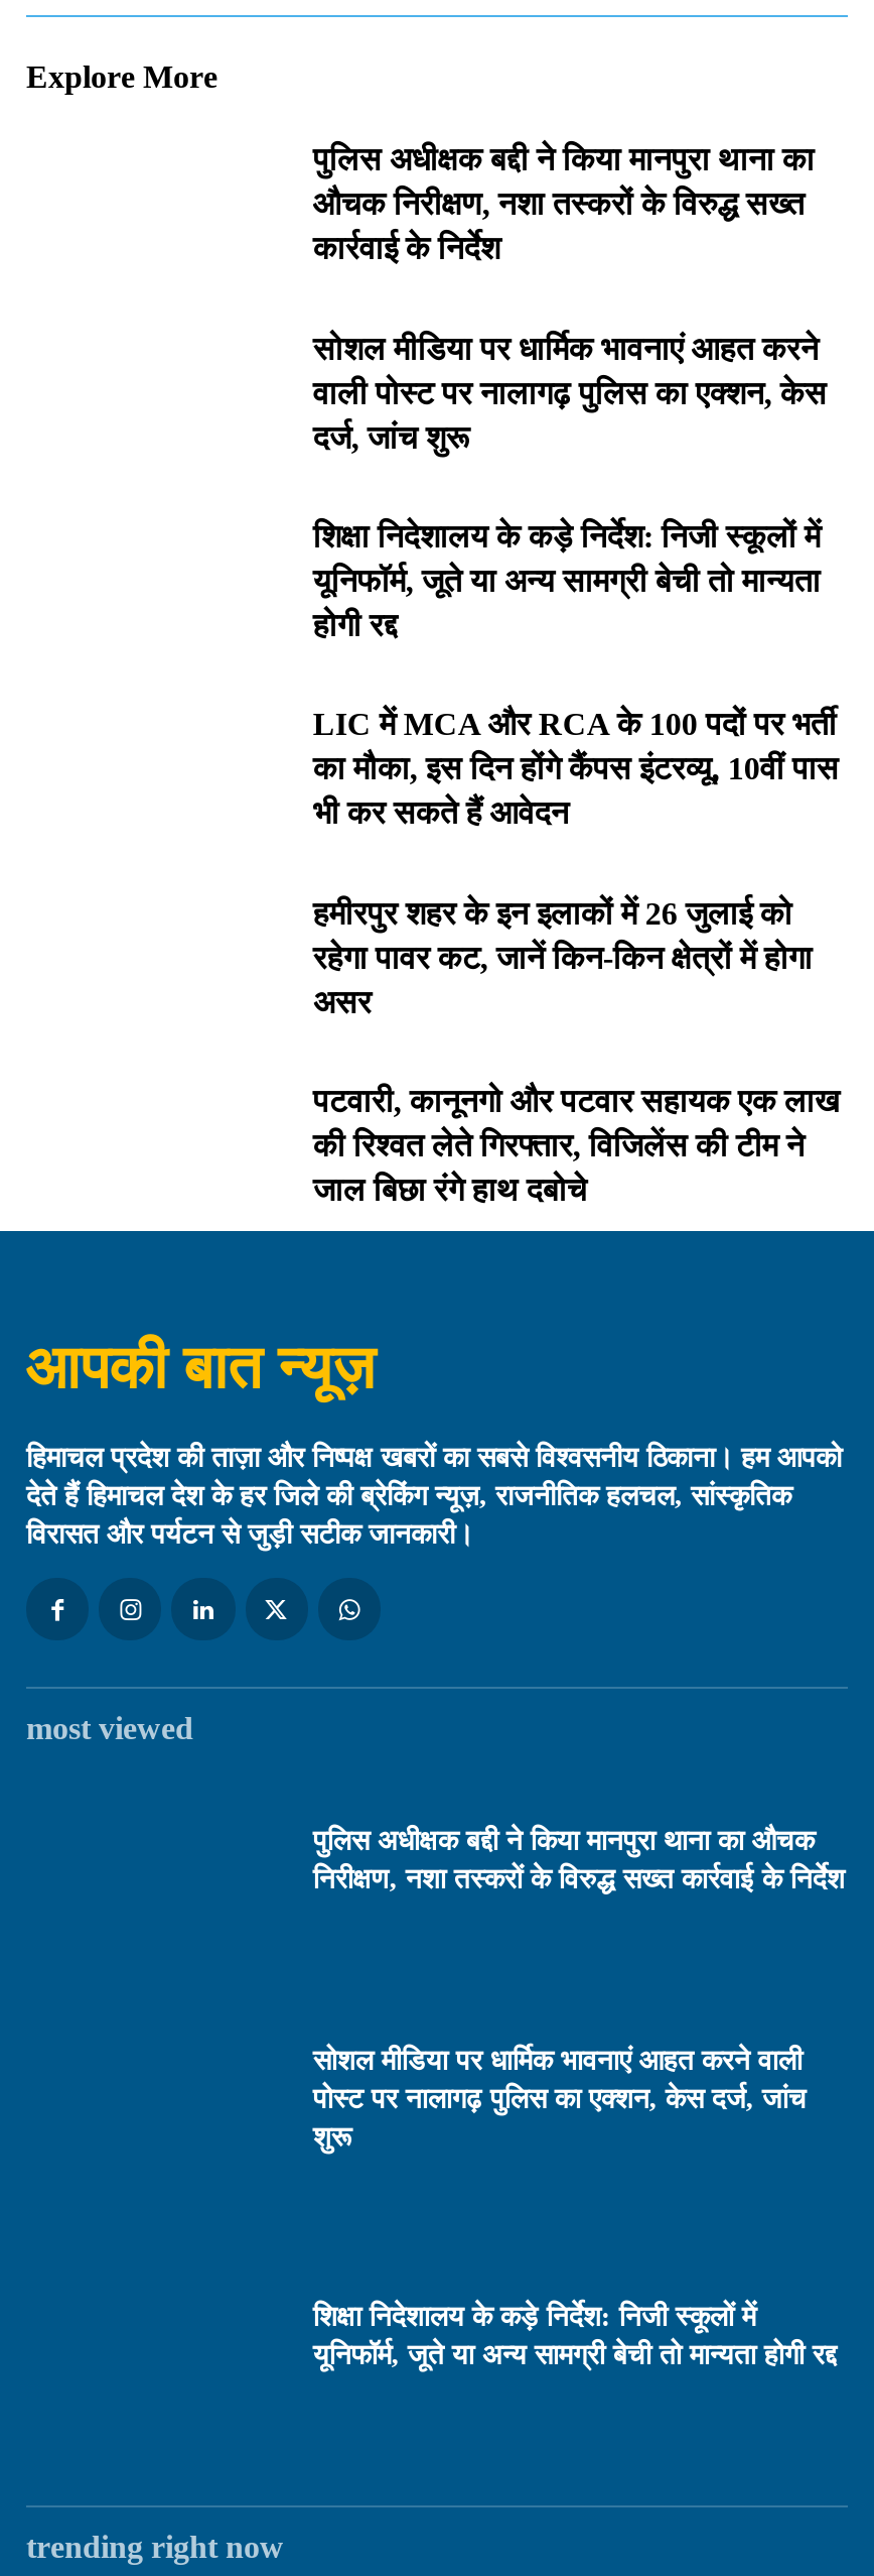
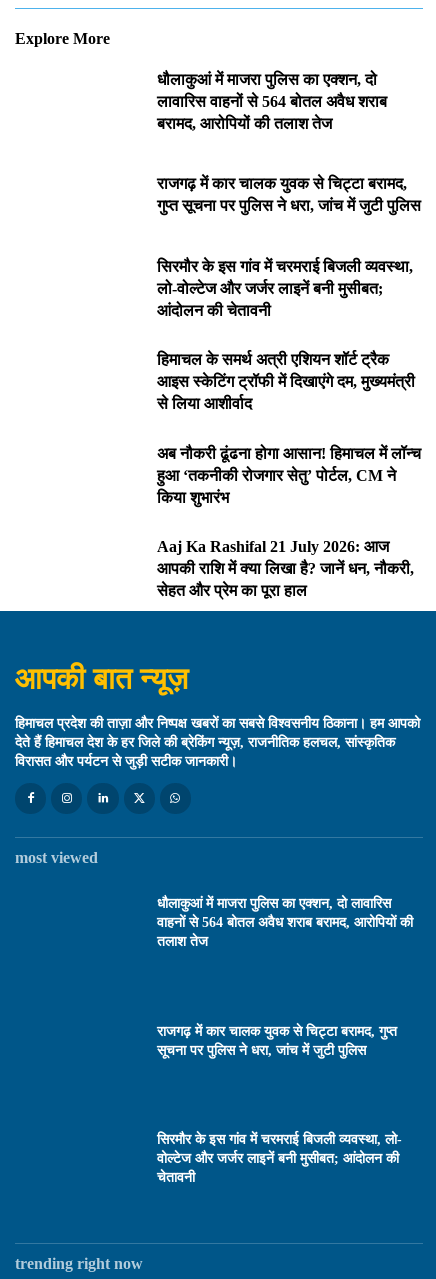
- पुलिस अधीक्षक बद्दी ने किया मानपुरा थाना का
- औचक निरीक्षण, नशा तस्करों के विरुद्ध सख्त
- कार्रवाई के निर्देश
+ धौलाकुआं में माजरा पुलिस का एक्शन, दो
+ लावारिस वाहनों से 564 बोतल अवैध शराब
+ बरामद, आरोपियों की तलाश तेज

- सोशल मीडिया पर धार्मिक भावनाएं आहत करने
- वाली पोस्ट पर नालागढ़ पुलिस का एक्शन, केस
- दर्ज, जांच शुरू
+ राजगढ़ में कार चालक युवक से चिट्टा बरामद,
+ गुप्त सूचना पर पुलिस ने धरा, जांच में जुटी पुलिस

- शिक्षा निदेशालय के कड़े निर्देश: निजी स्कूलों में
- यूनिफॉर्म, जूते या अन्य सामग्री बेची तो मान्यता
- होगी रद्द
+ सिरमौर के इस गांव में चरमराई बिजली व्यवस्था,
+ लो-वोल्टेज और जर्जर लाइनें बनी मुसीबत;
+ आंदोलन की चेतावनी

- LIC में MCA और RCA के 100 पदों पर भर्ती
- का मौका, इस दिन होंगे कैंपस इंटरव्यू, 10वीं पास
- भी कर सकते हैं आवेदन
+ हिमाचल के समर्थ अत्री एशियन शॉर्ट ट्रैक
+ आइस स्केटिंग ट्रॉफी में दिखाएंगे दम, मुख्यमंत्री
+ से लिया आशीर्वाद

- हमीरपुर शहर के इन इलाकों में 26 जुलाई को
- रहेगा पावर कट, जानें किन-किन क्षेत्रों में होगा
- असर
+ अब नौकरी ढूंढना होगा आसान! हिमाचल में लॉन्च
+ हुआ ‘तकनीकी रोजगार सेतु’ पोर्टल, CM ने
+ किया शुभारंभ

- पटवारी, कानूनगो और पटवार सहायक एक लाख
- की रिश्वत लेते गिरफ्तार, विजिलेंस की टीम ने
- जाल बिछा रंगे हाथ दबोचे
+ Aaj Ka Rashifal 21 July 2026: आज
+ आपकी राशि में क्या लिखा है? जानें धन, नौकरी,
+ सेहत और प्रेम का पूरा हाल

- पुलिस अधीक्षक बद्दी ने किया मानपुरा थाना का औचक
- निरीक्षण, नशा तस्करों के विरुद्ध सख्त कार्रवाई के निर्देश
+ धौलाकुआं में माजरा पुलिस का एक्शन, दो लावारिस
+ वाहनों से 564 बोतल अवैध शराब बरामद, आरोपियों की
+ तलाश तेज

- सोशल मीडिया पर धार्मिक भावनाएं आहत करने वाली
- पोस्ट पर नालागढ़ पुलिस का एक्शन, केस दर्ज, जांच
- शुरू
+ राजगढ़ में कार चालक युवक से चिट्टा बरामद, गुप्त
+ सूचना पर पुलिस ने धरा, जांच में जुटी पुलिस

- शिक्षा निदेशालय के कड़े निर्देश: निजी स्कूलों में
- यूनिफॉर्म, जूते या अन्य सामग्री बेची तो मान्यता होगी रद्द
+ सिरमौर के इस गांव में चरमराई बिजली व्यवस्था, लो-
+ वोल्टेज और जर्जर लाइनें बनी मुसीबत; आंदोलन की
+ चेतावनी
